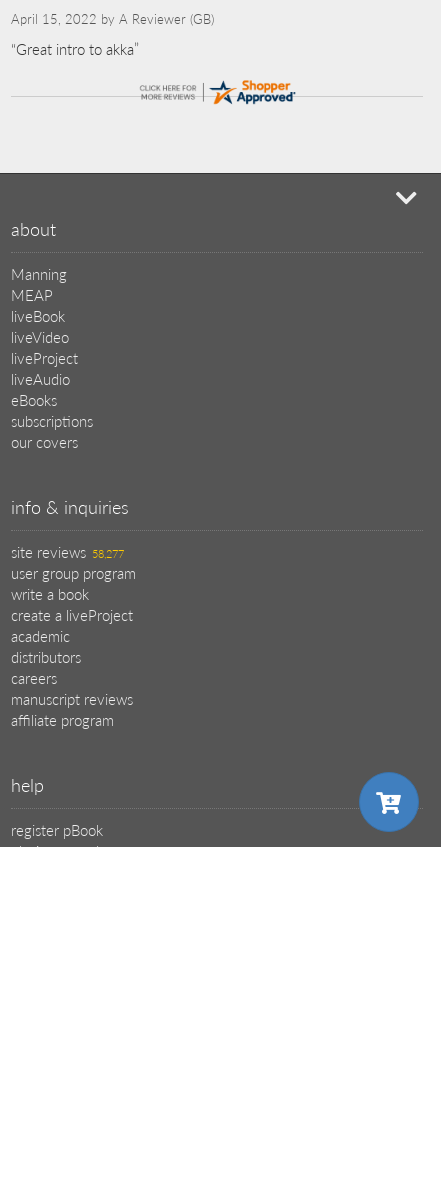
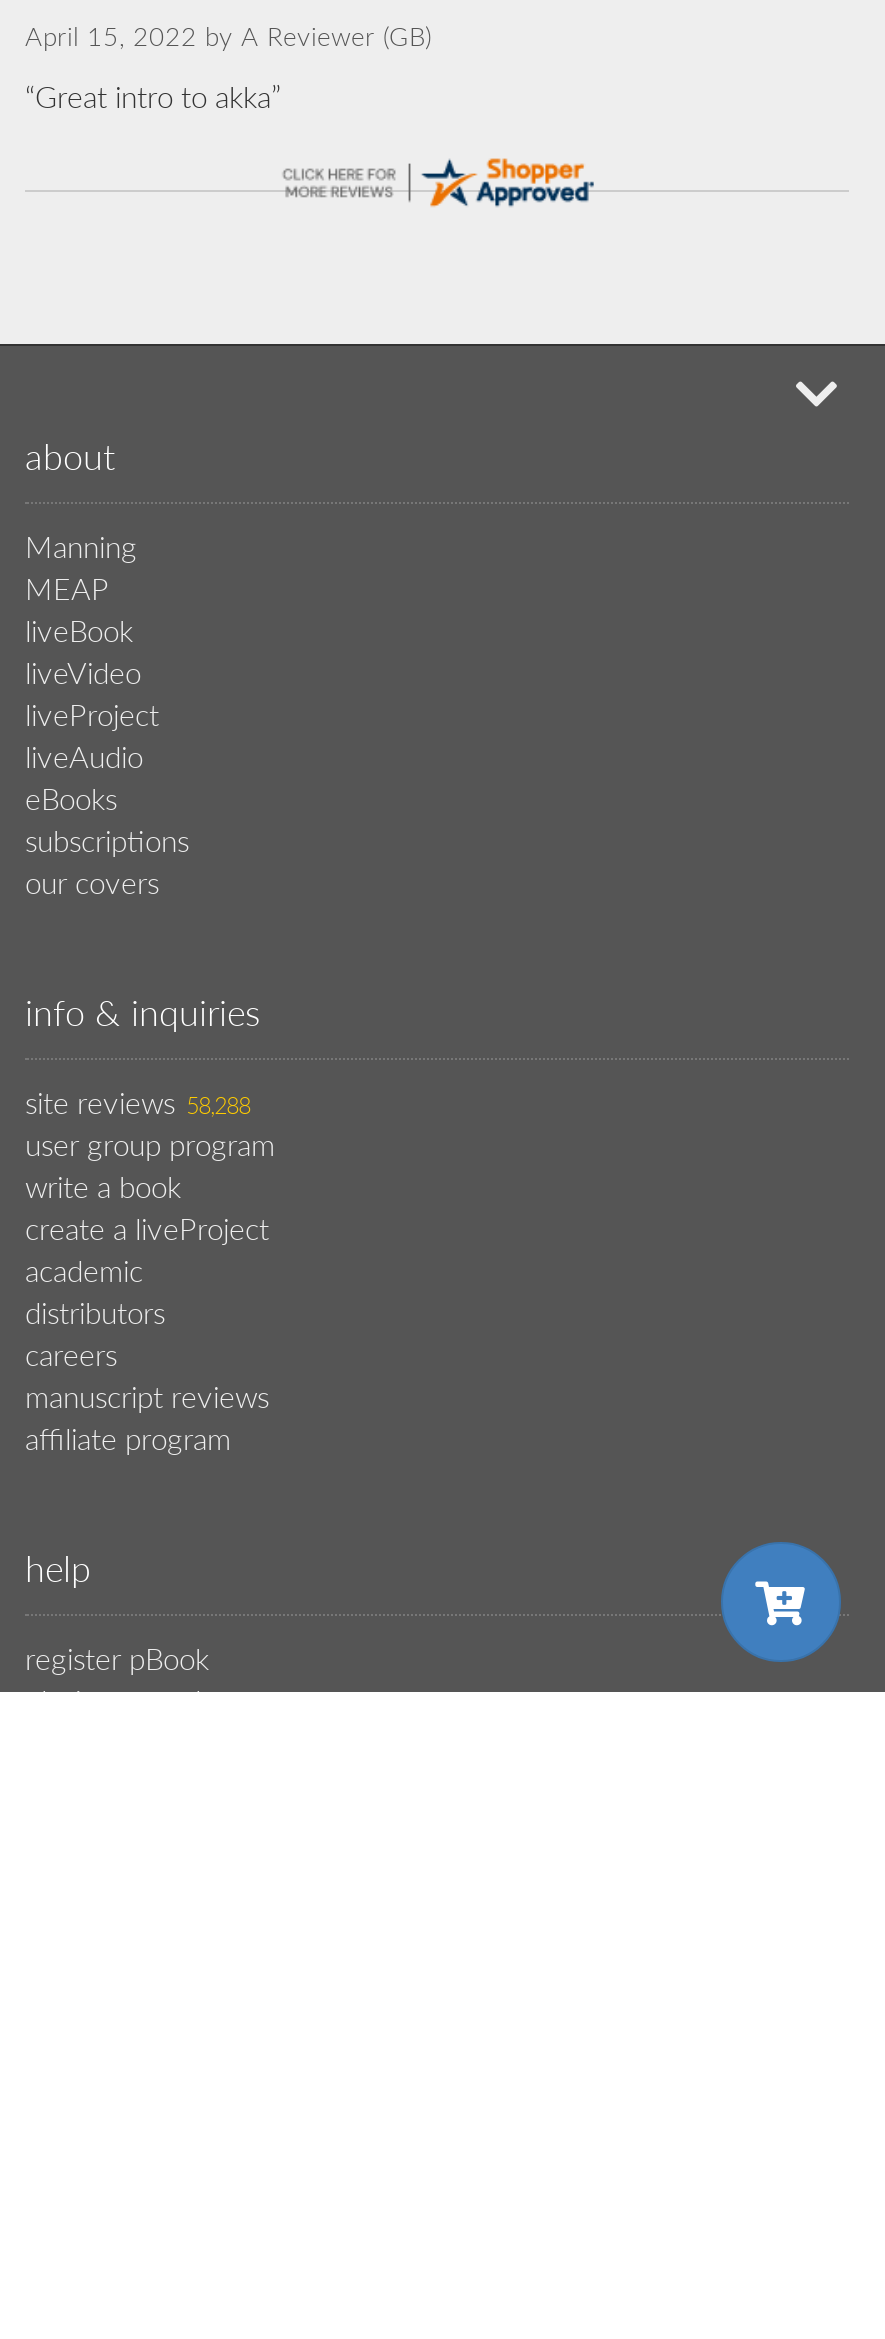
- site reviews 58,277
+ site reviews 58,288
